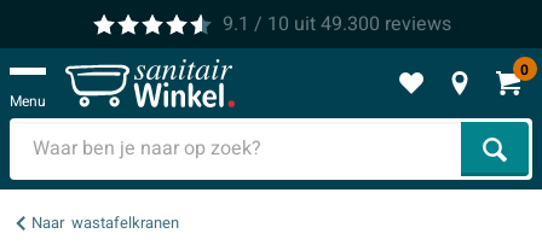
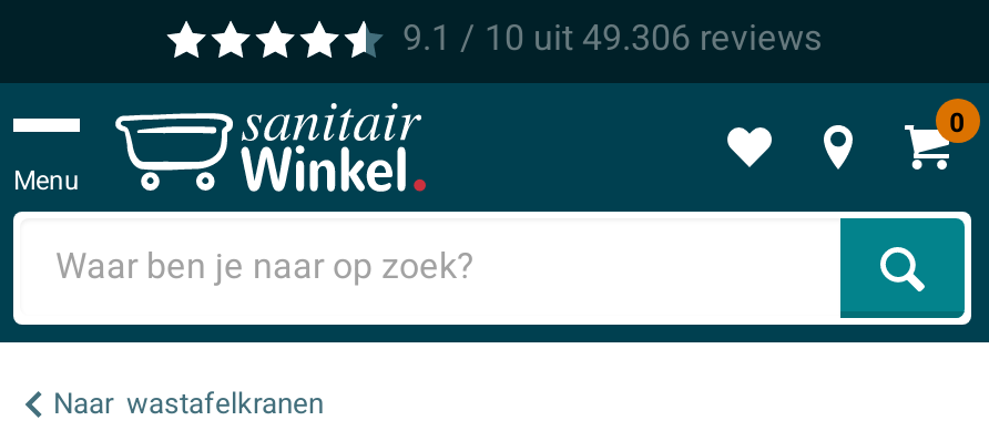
- 9.1 / 10 uit 49.300 reviews
+ 9.1 / 10 uit 49.306 reviews
